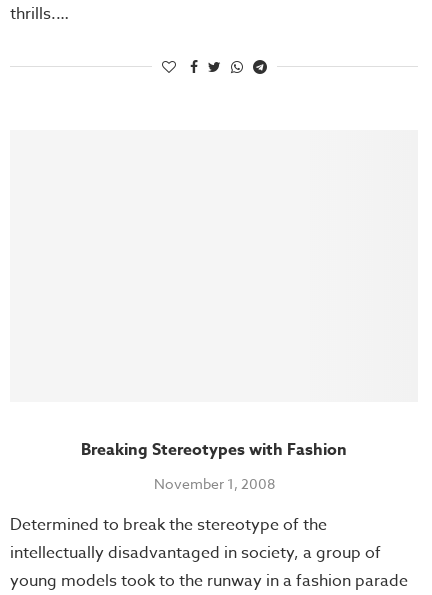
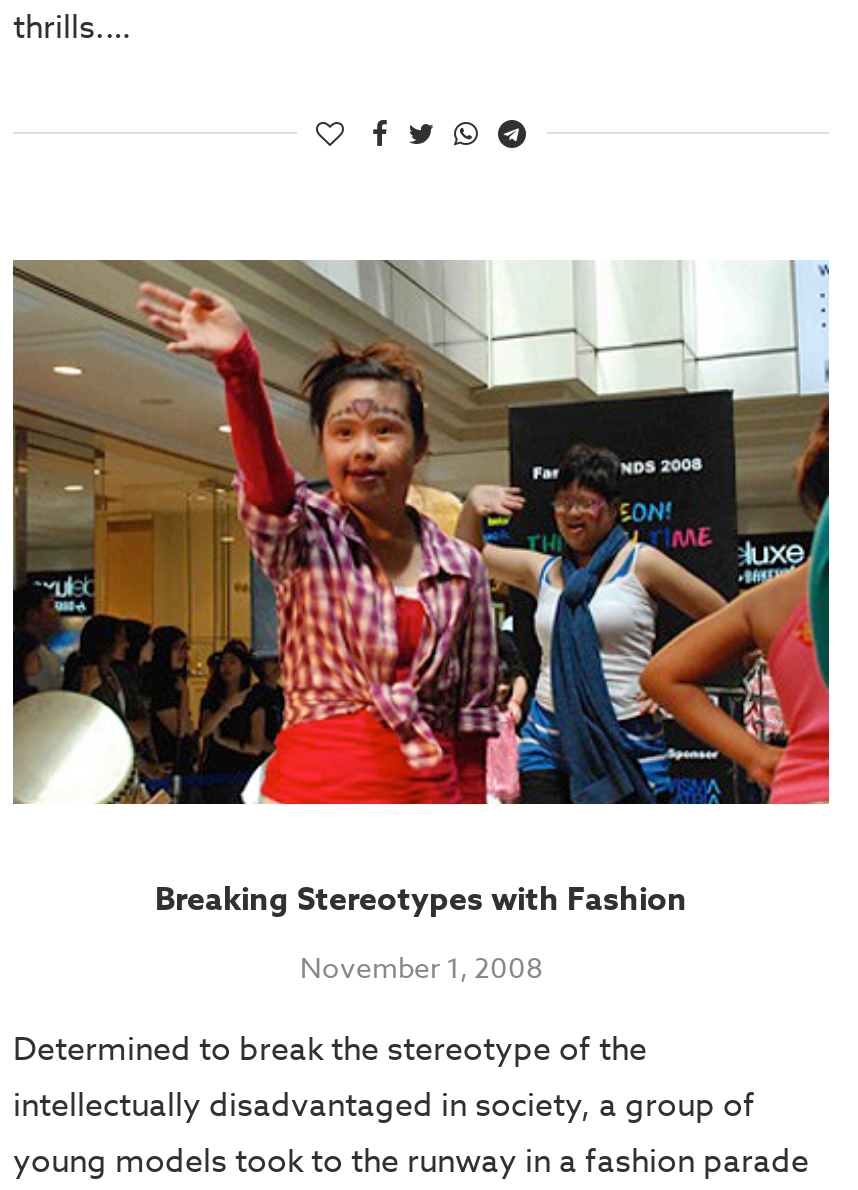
+ [image]
